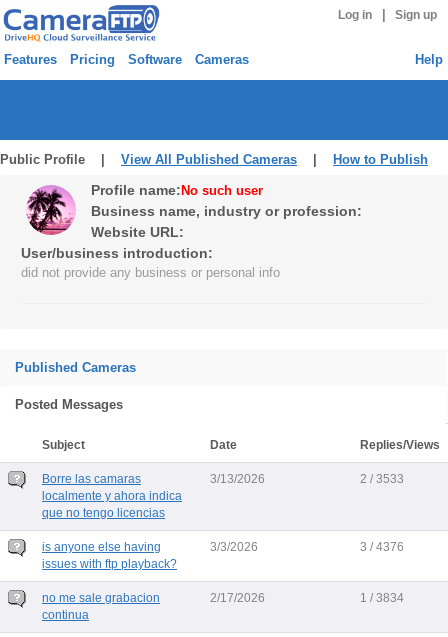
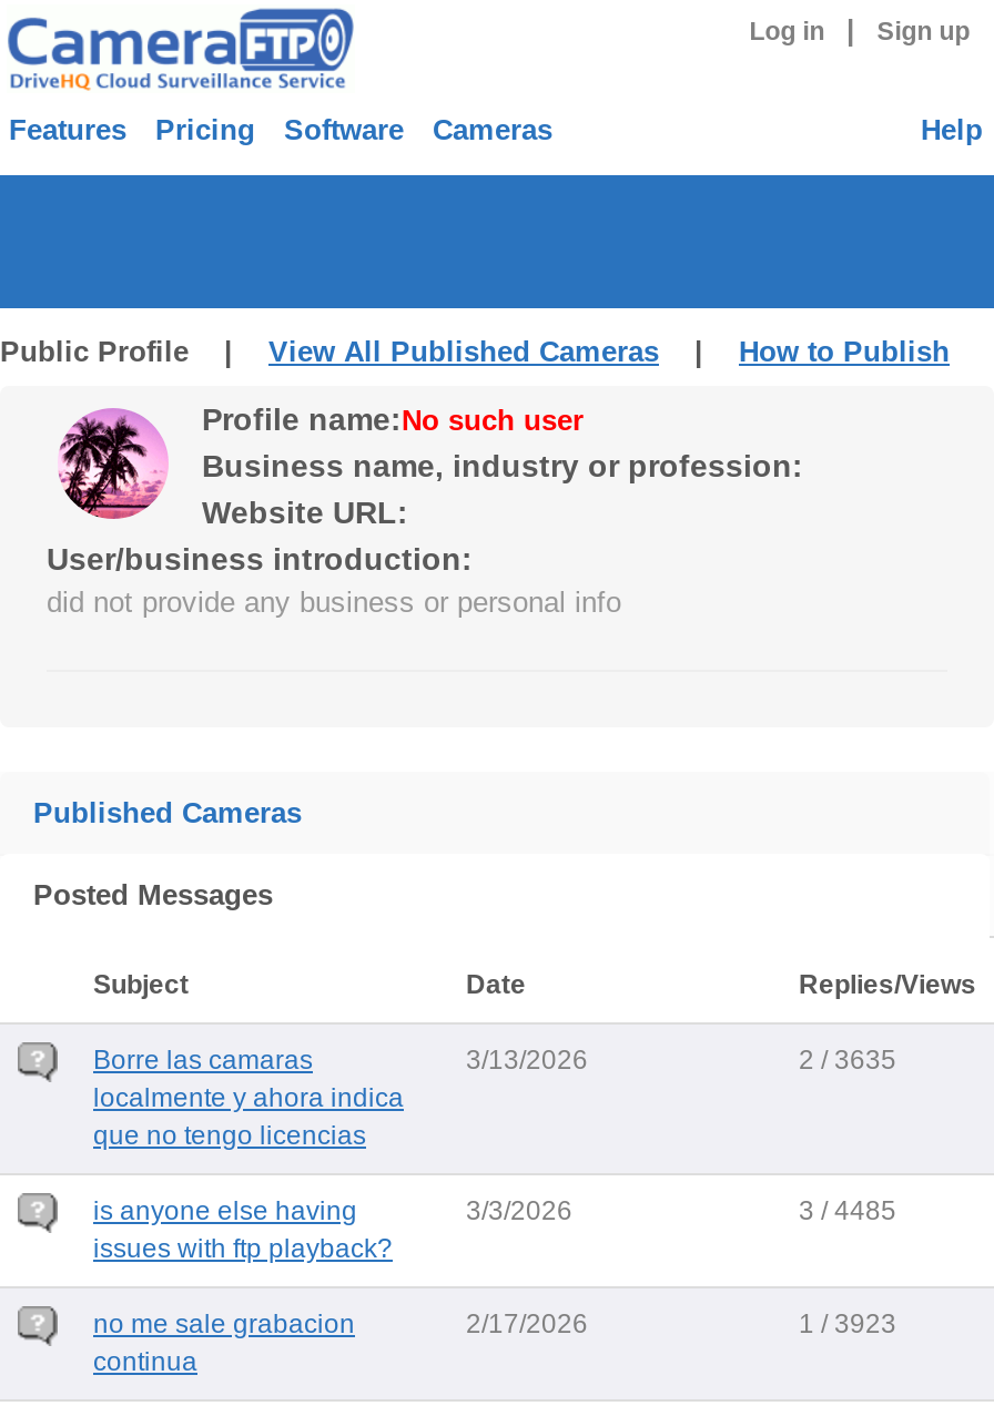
- 2 / 3533
+ 2 / 3635

- 3 / 4376
+ 3 / 4485

- 1 / 3834
+ 1 / 3923
